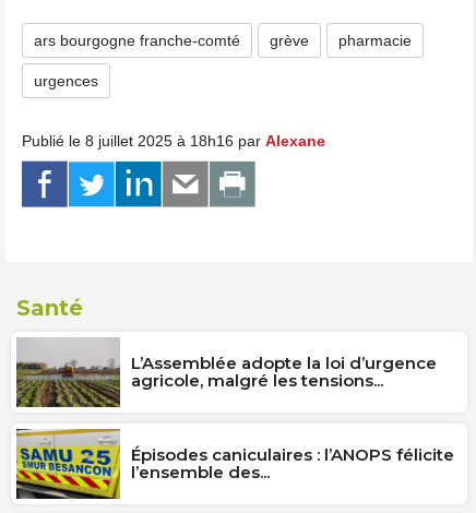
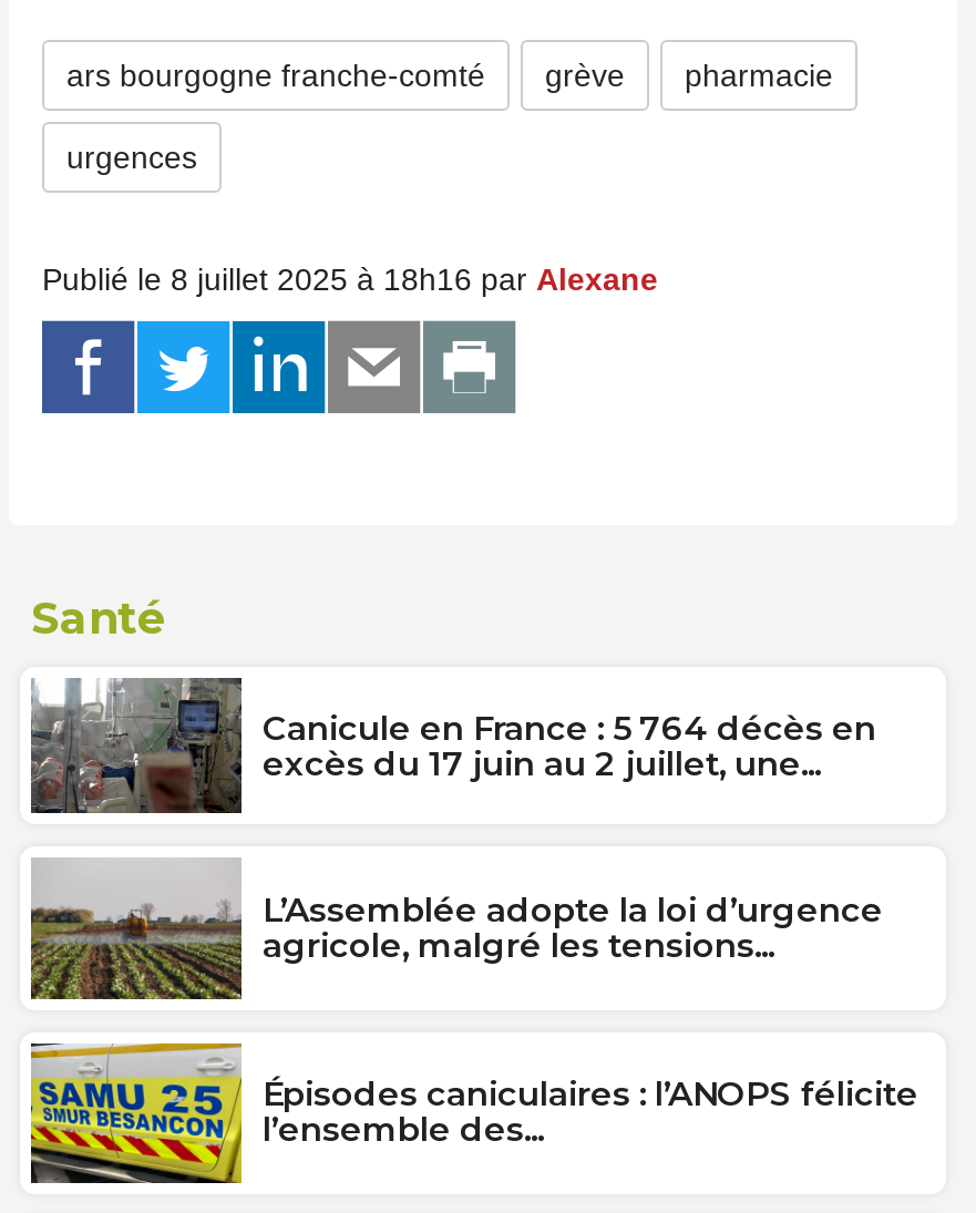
+ [image]
+ Canicule en France : 5 764 décès en
+ excès du 17 juin au 2 juillet, une...
